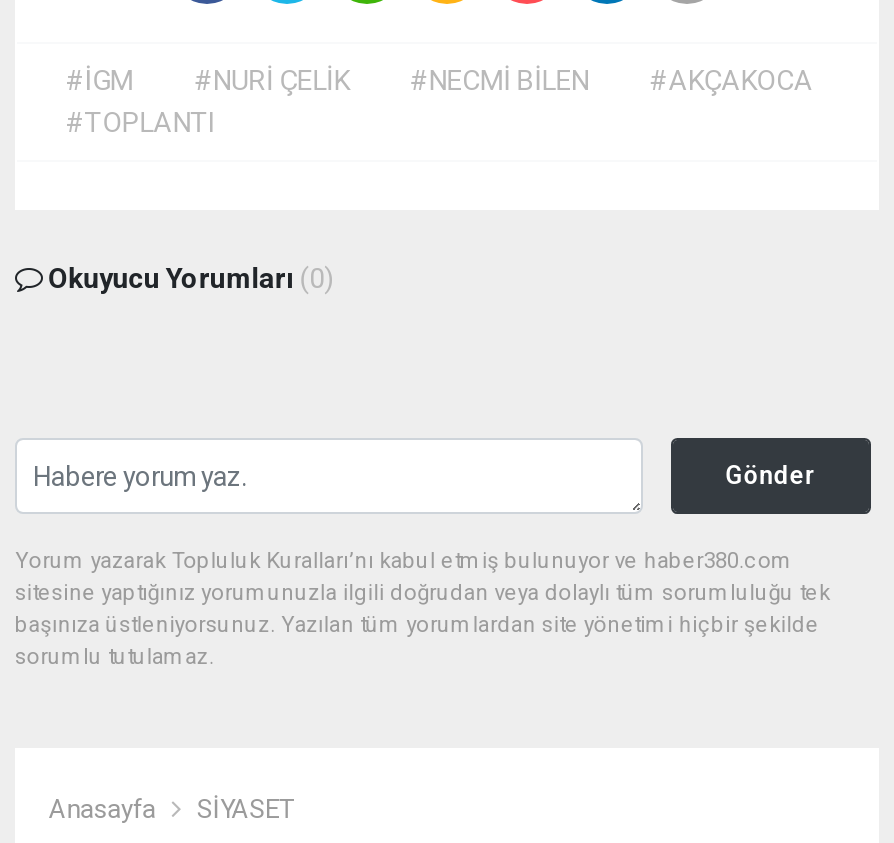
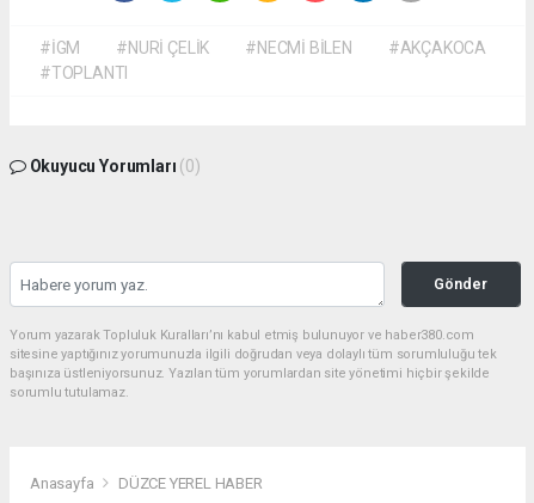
- SİYASET
+ DÜZCE YEREL HABER
